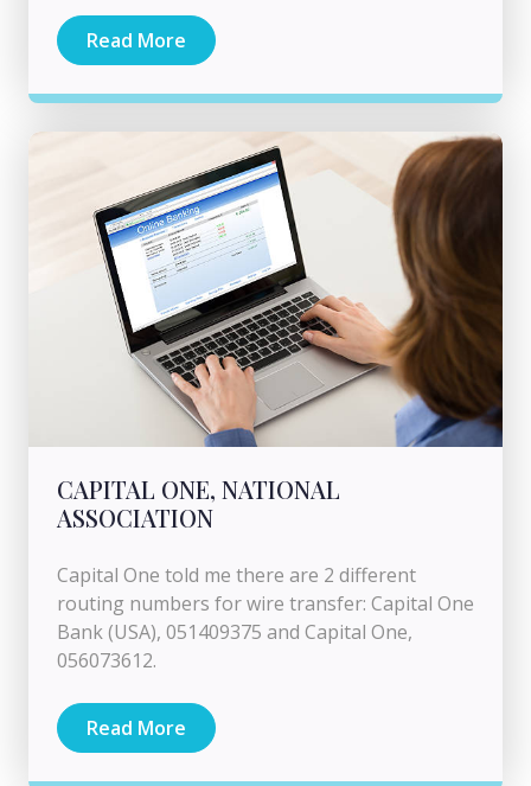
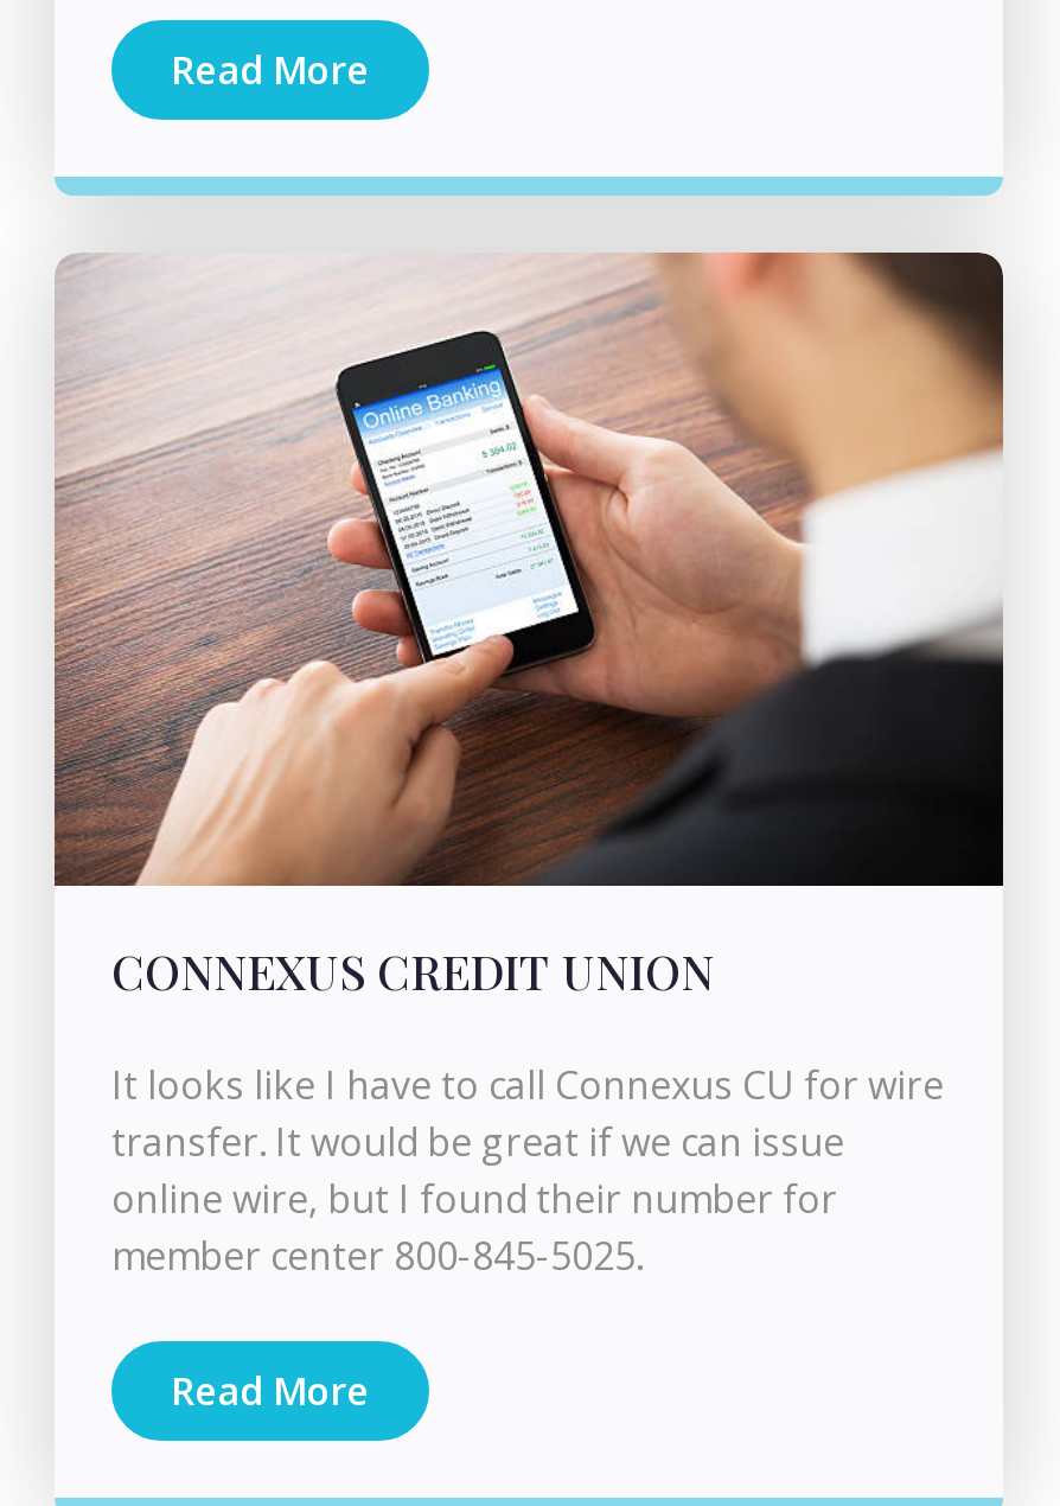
- [image]
- CAPITAL ONE, NATIONAL
- ASSOCIATION
+ [image]
+ CONNEXUS CREDIT UNION

- Capital One told me there are 2 different
- routing numbers for wire transfer: Capital One
- Bank (USA), 051409375 and Capital One,
- 056073612.
+ It looks like I have to call Connexus CU for wire
+ transfer. It would be great if we can issue
+ online wire, but I found their number for
+ member center 800-845-5025.
